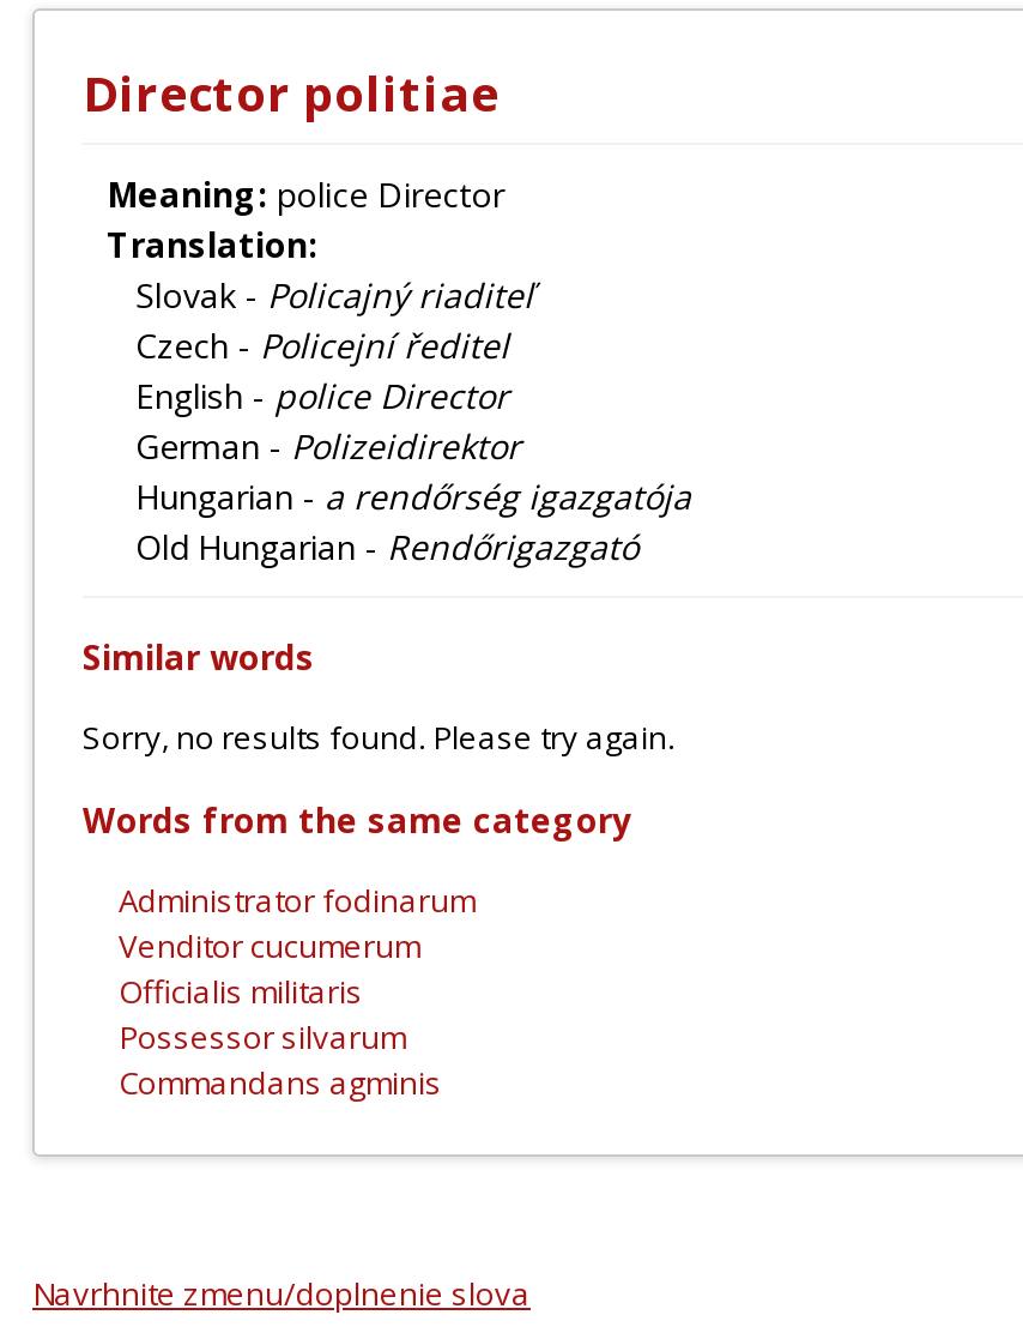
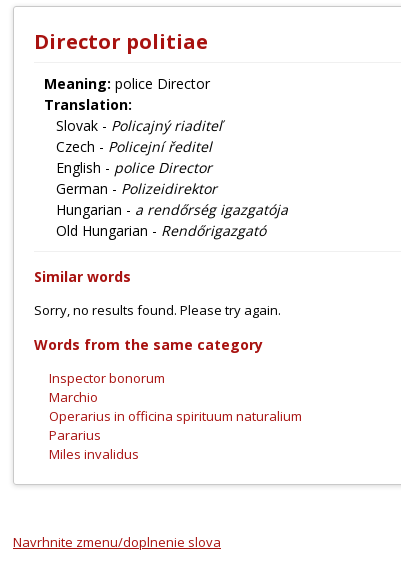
- Administrator fodinarum
- Venditor cucumerum
- Officialis militaris
- Possessor silvarum
- Commandans agminis
+ Inspector bonorum
+ Marchio
+ Operarius in officina spirituum naturalium
+ Pararius
+ Miles invalidus
